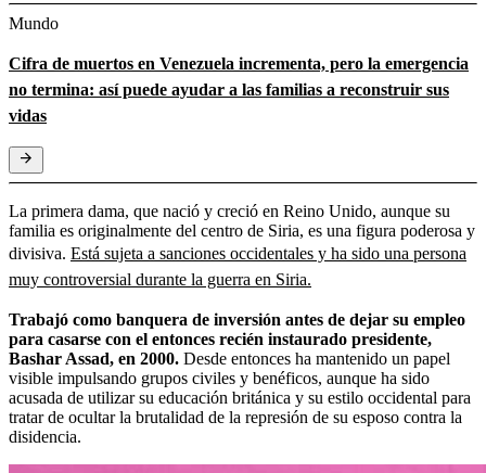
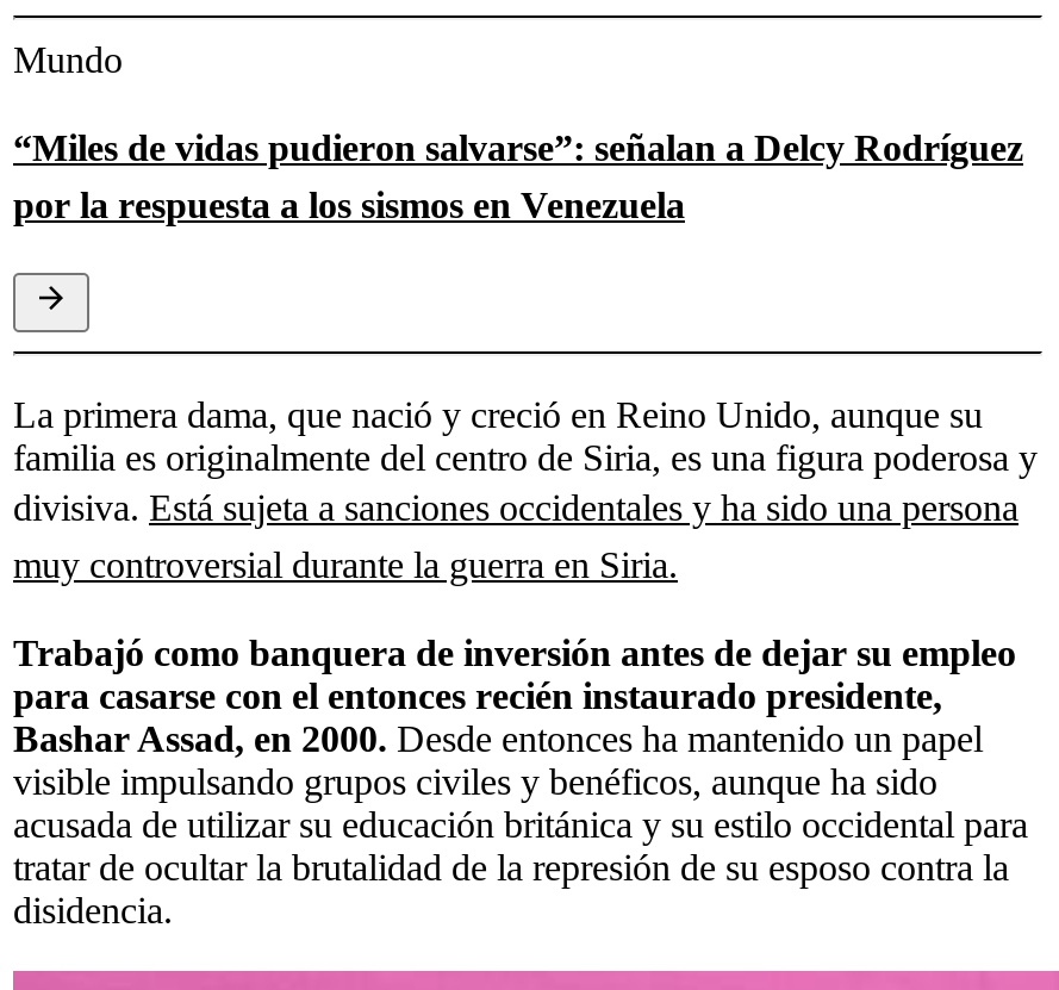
- Cifra de muertos en Venezuela incrementa, pero la emergencia
- no termina: así puede ayudar a las familias a reconstruir sus
- vidas
+ “Miles de vidas pudieron salvarse”: señalan a Delcy Rodríguez
+ por la respuesta a los sismos en Venezuela
